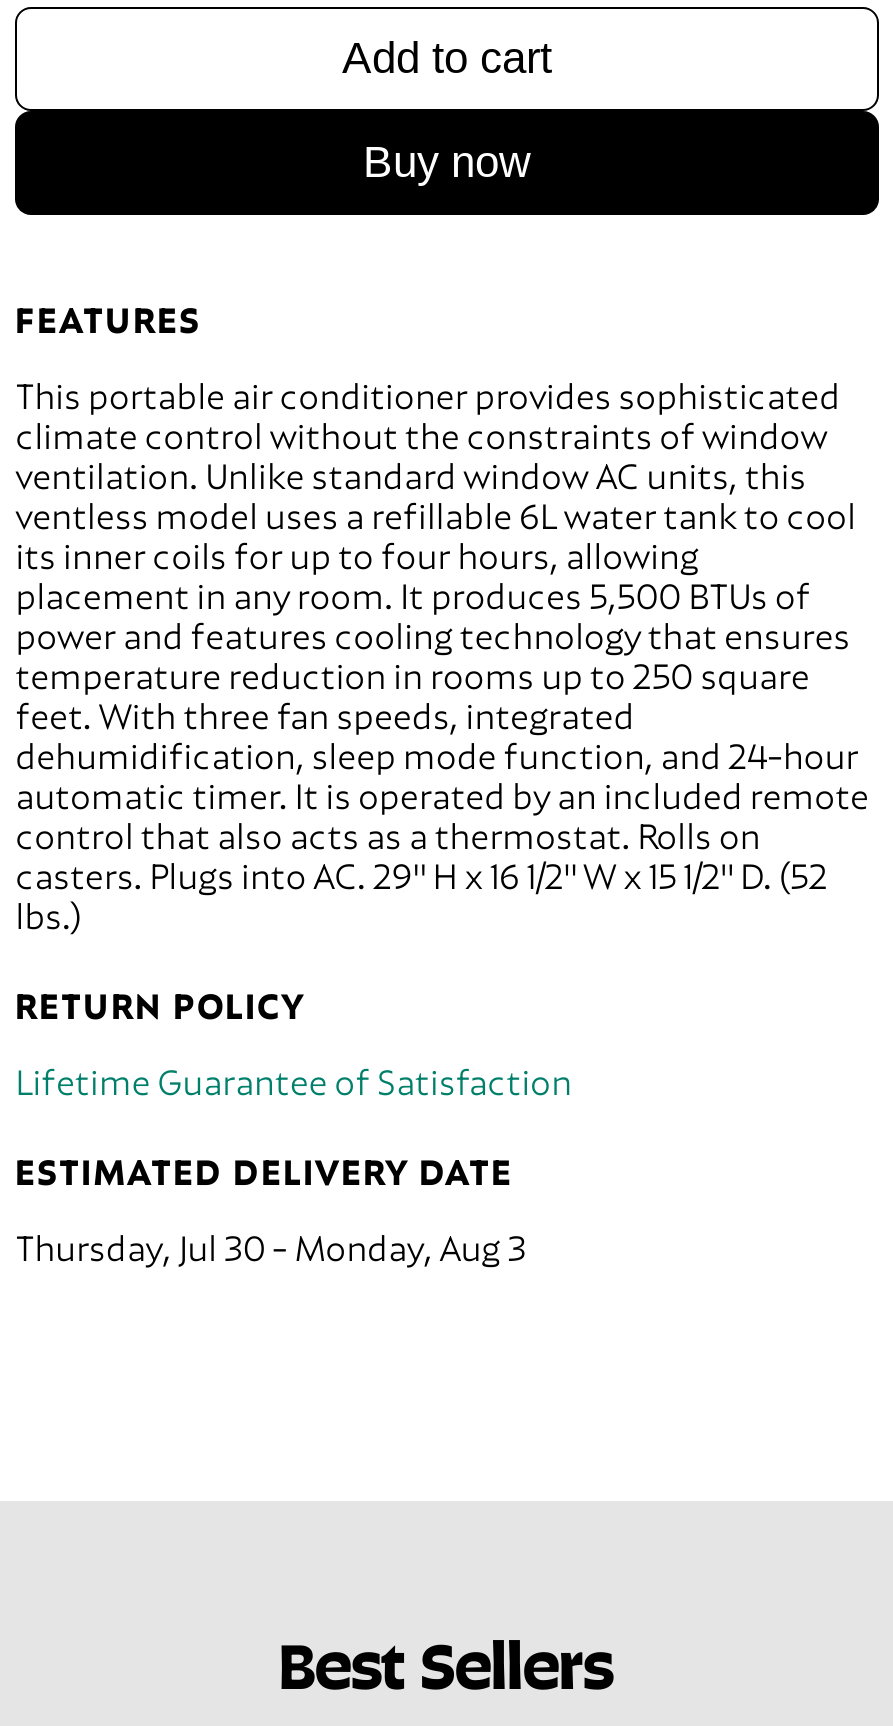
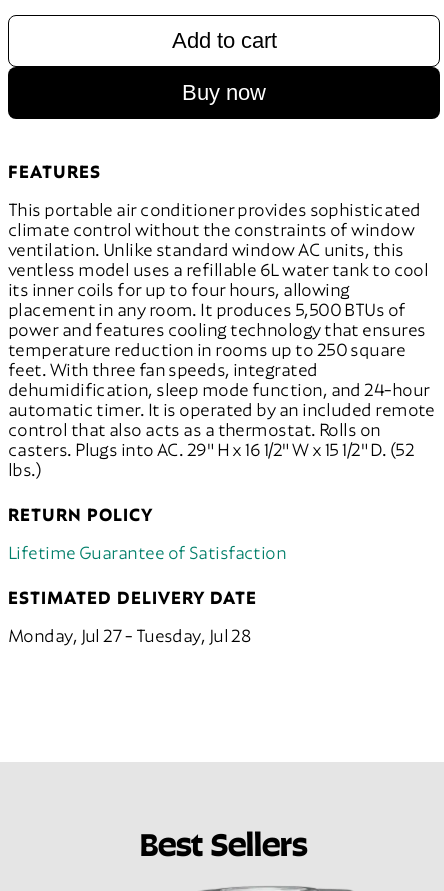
- Thursday, Jul 30 - Monday, Aug 3
+ Monday, Jul 27 - Tuesday, Jul 28
